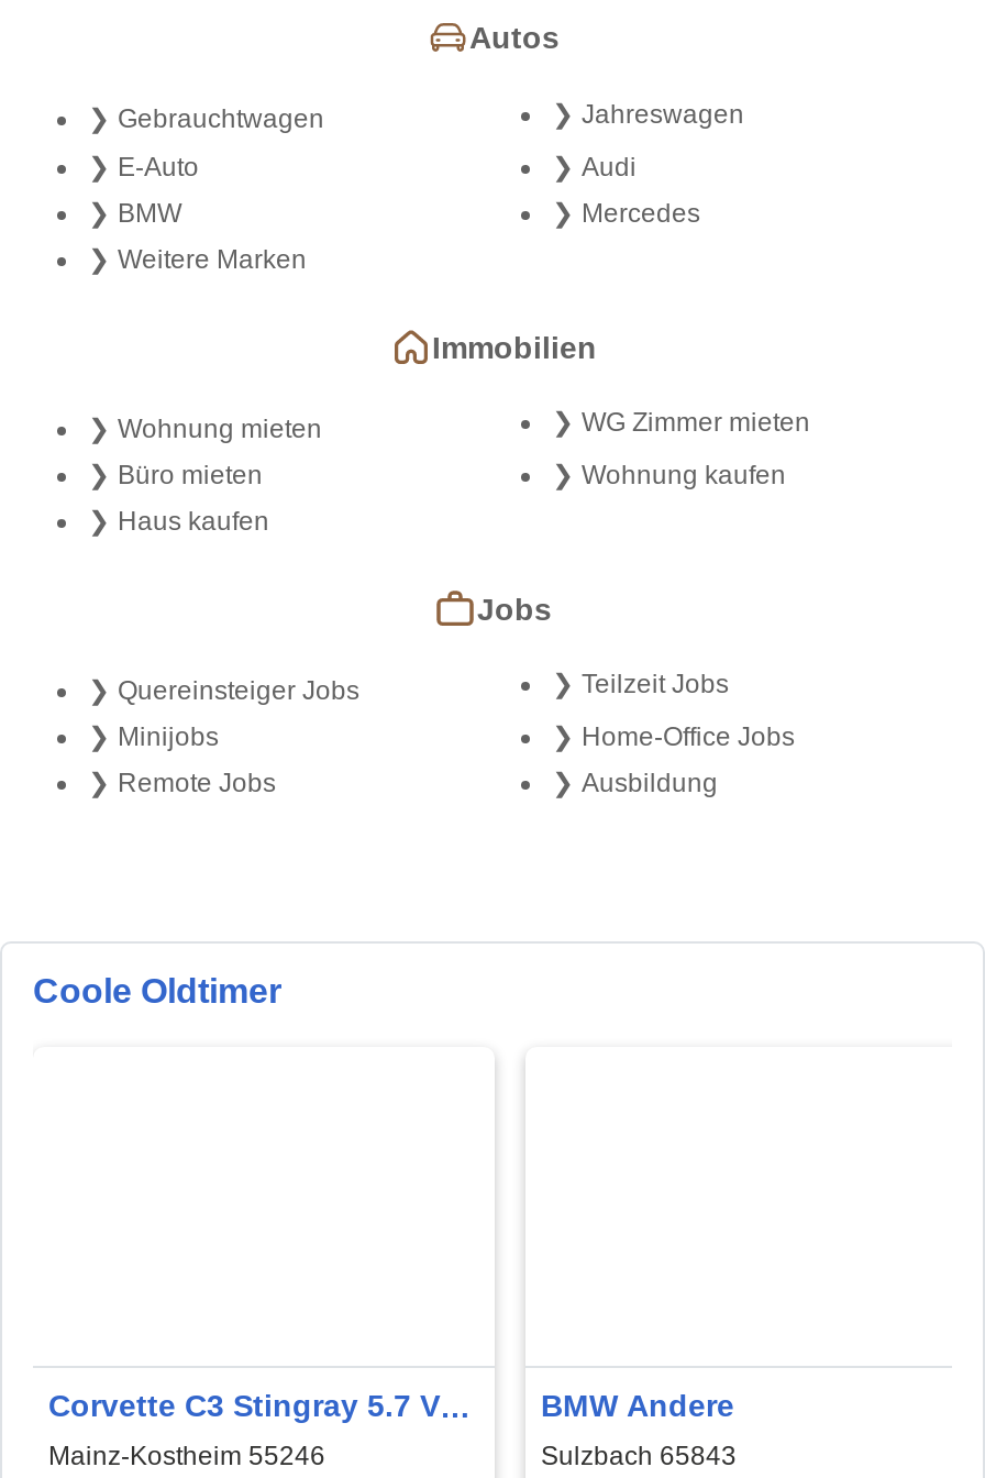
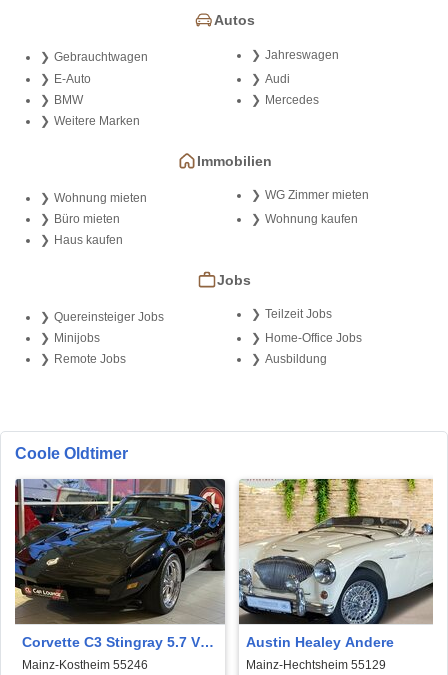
+ [image]

+ [image]

- BMW Andere
+ Austin Healey Andere

- Sulzbach 65843
+ Mainz-Hechtsheim 55129
